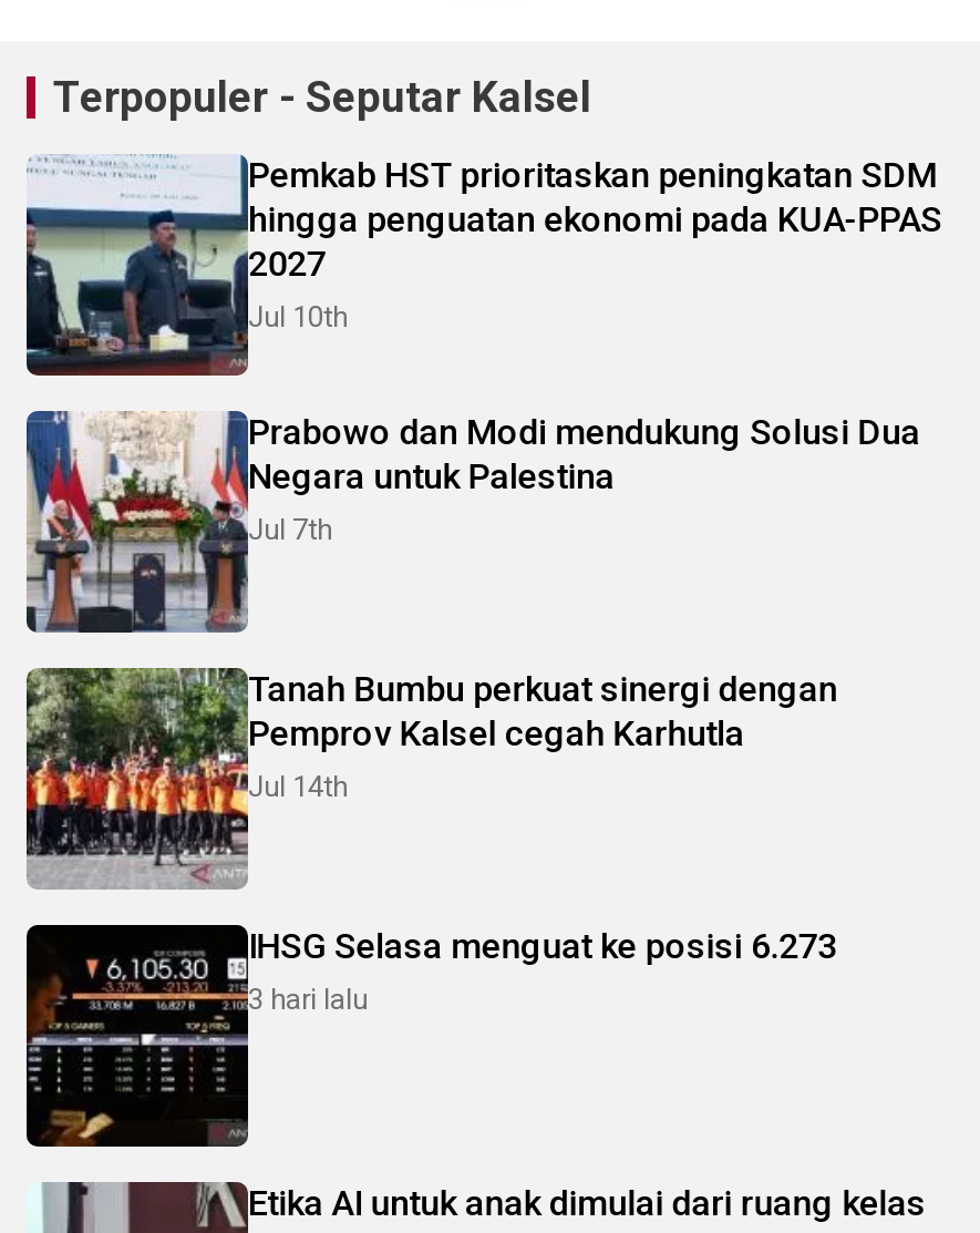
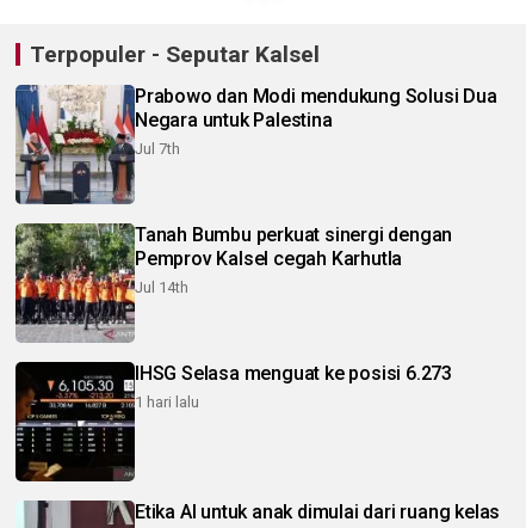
- [image]
- Pemkab HST prioritaskan peningkatan SDM
- hingga penguatan ekonomi pada KUA-PPAS
- 2027
- Jul 10th

- 3 hari lalu
+ 1 hari lalu
